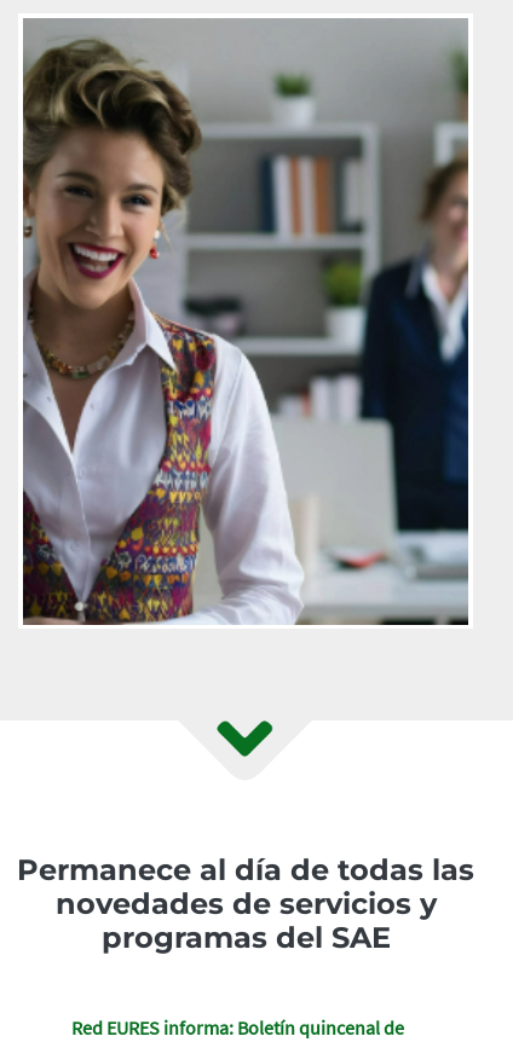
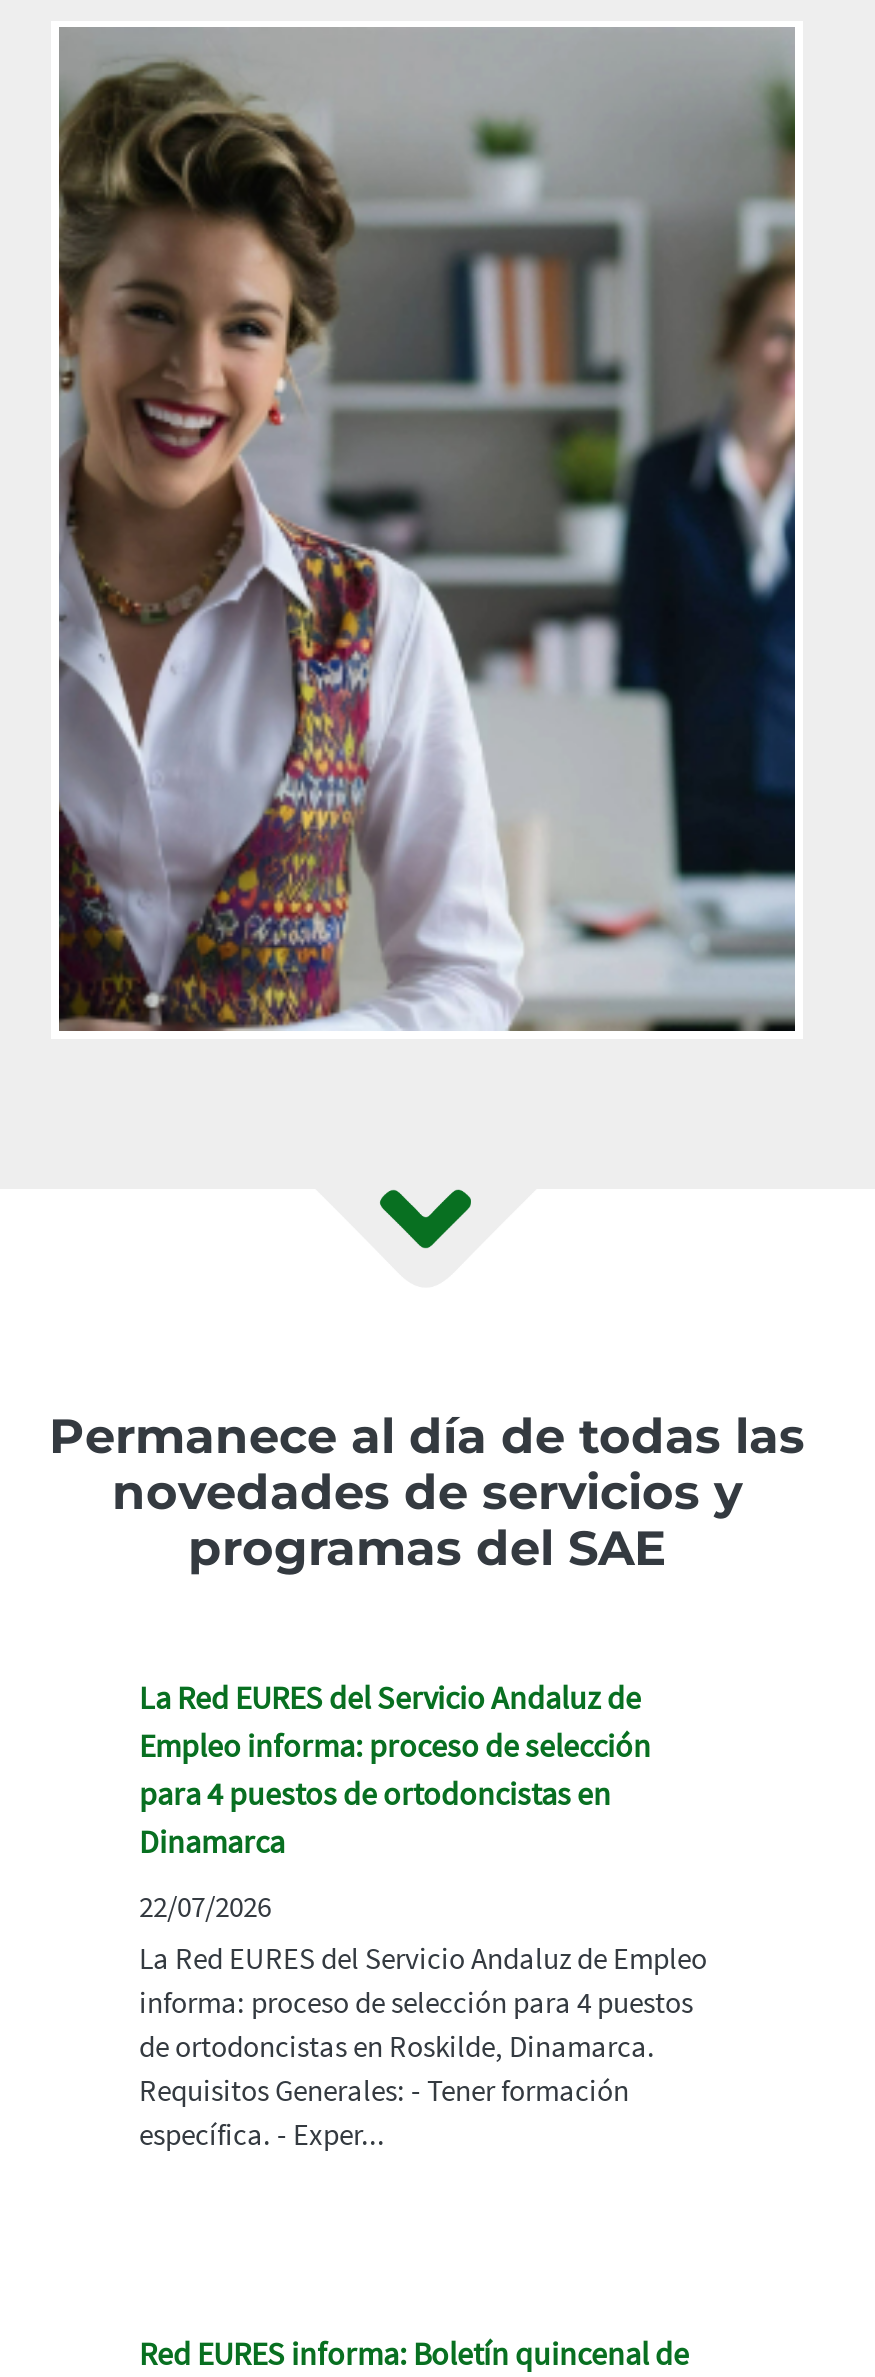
+ La Red EURES del Servicio Andaluz de
+ Empleo informa: proceso de selección
+ para 4 puestos de ortodoncistas en
+ Dinamarca
+ 22/07/2026
+ La Red EURES del Servicio Andaluz de Empleo
+ informa: proceso de selección para 4 puestos
+ de ortodoncistas en Roskilde, Dinamarca.
+ Requisitos Generales: - Tener formación
+ específica. - Exper...
